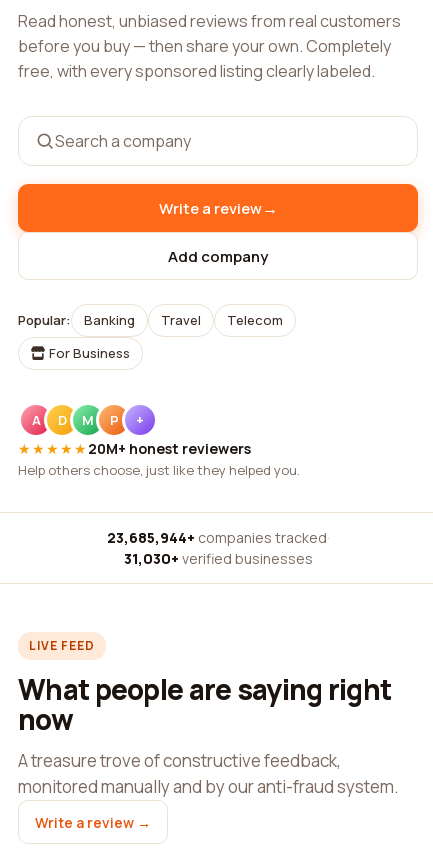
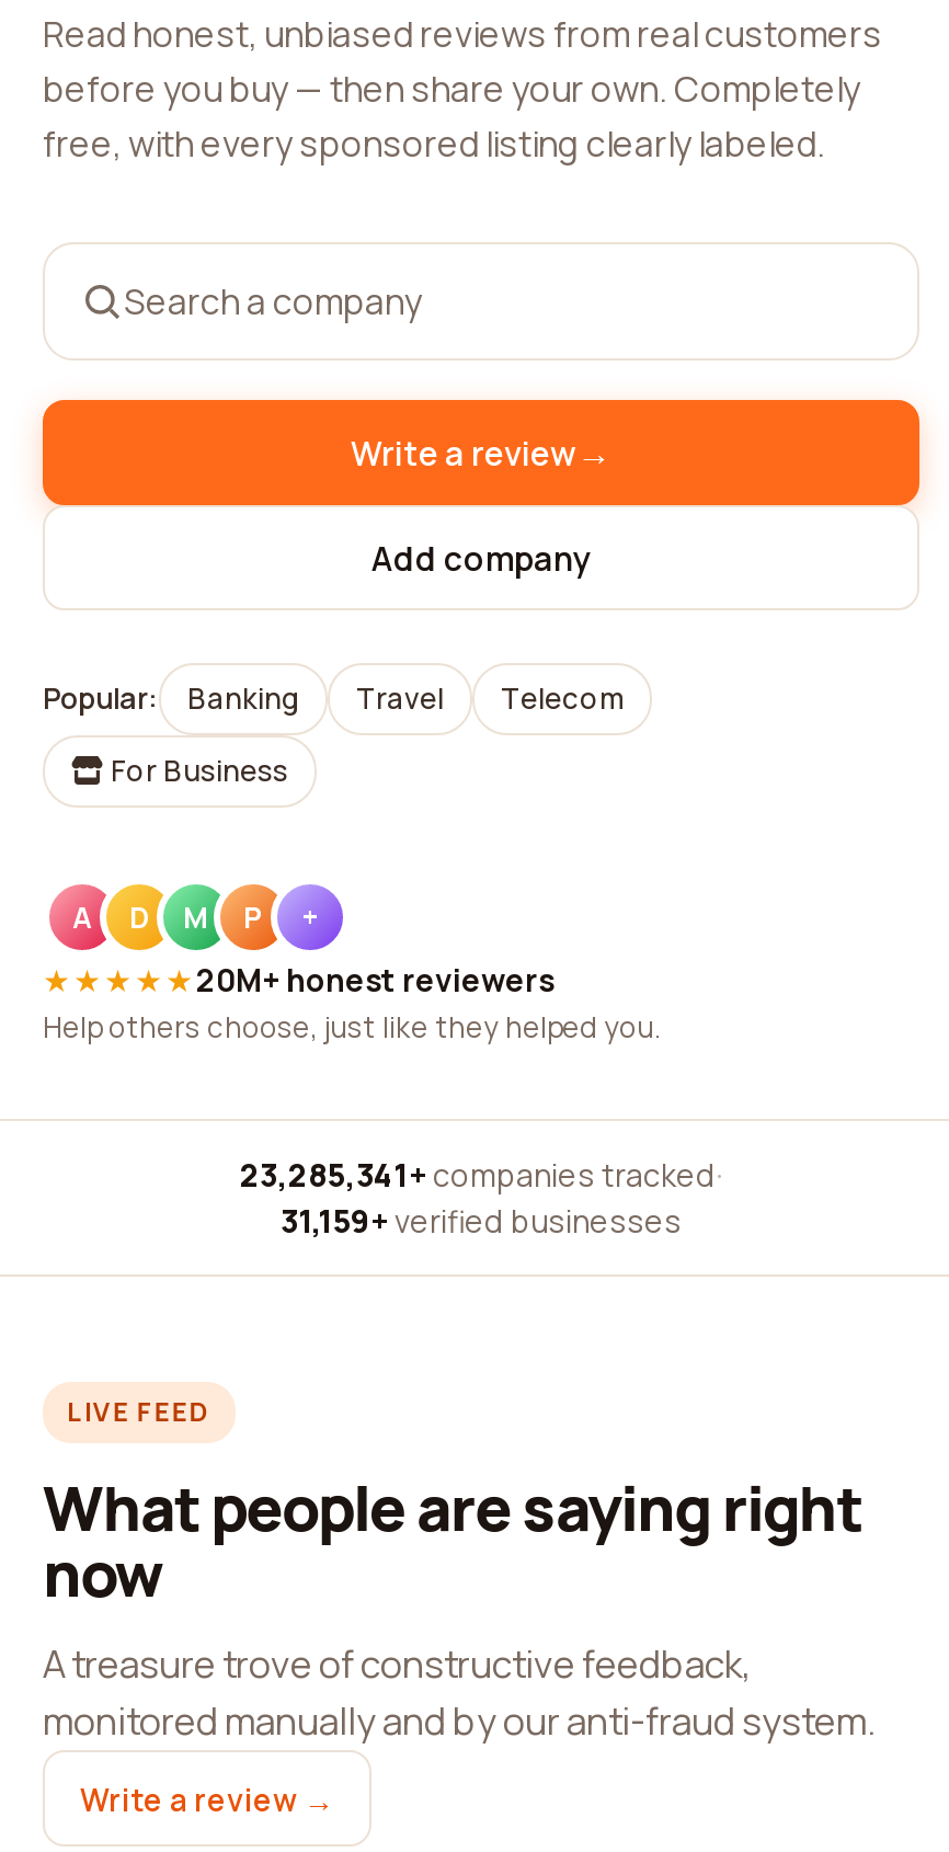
- 23,685,944+ companies tracked ·
+ 23,285,341+ companies tracked ·

- 31,030+ verified businesses
+ 31,159+ verified businesses
